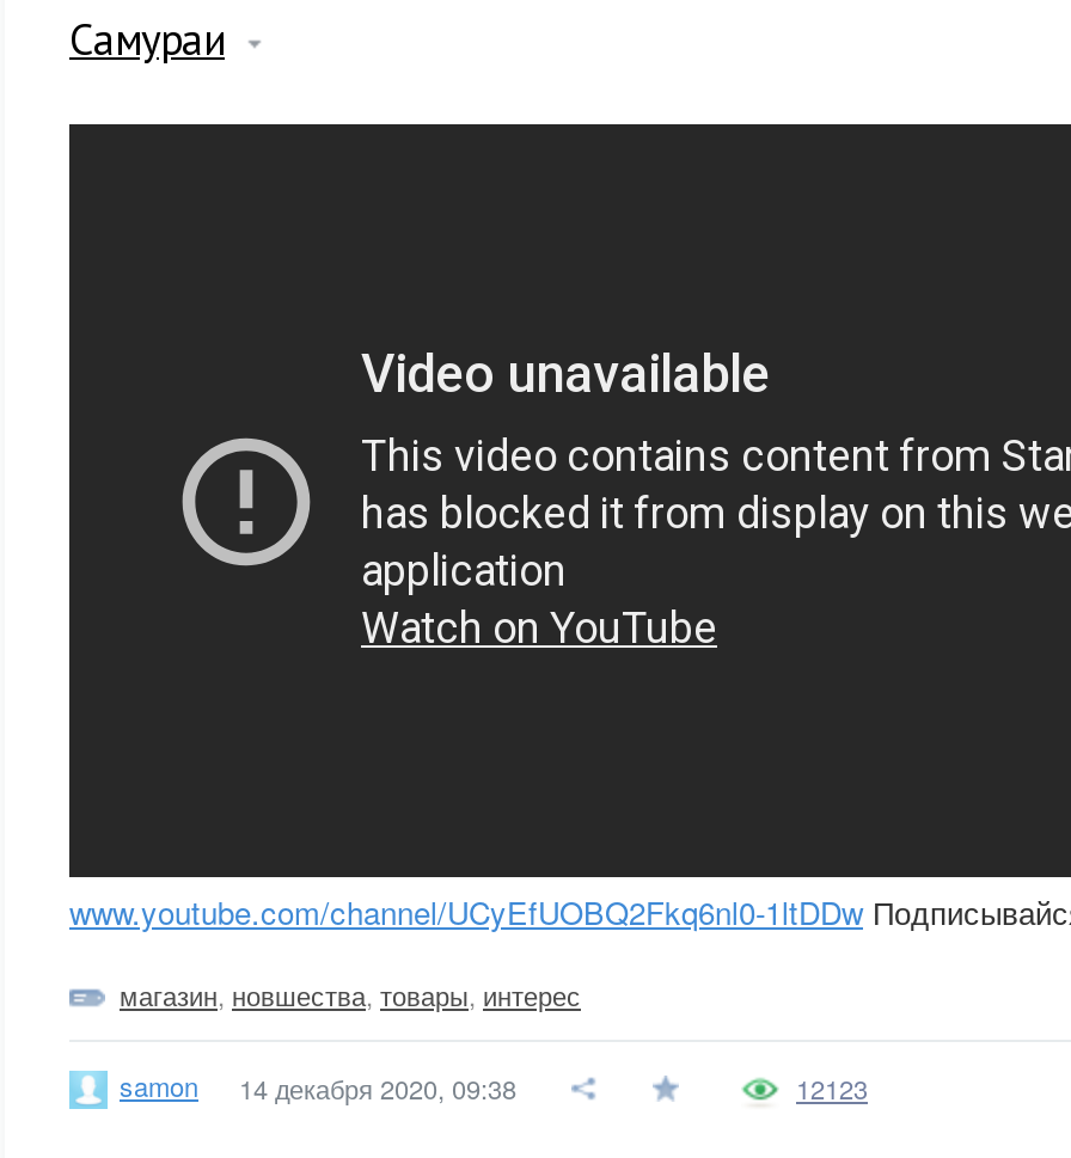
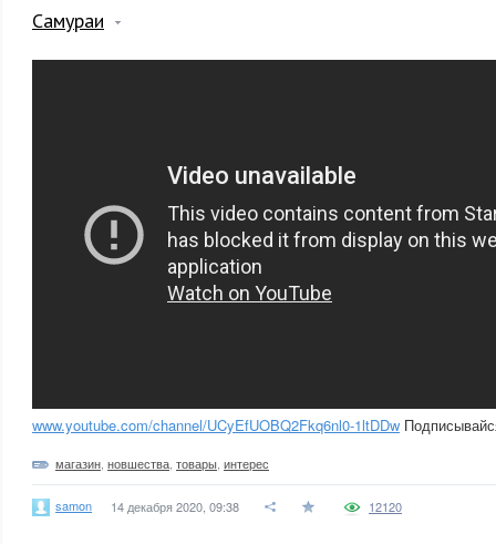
- 12123
+ 12120
